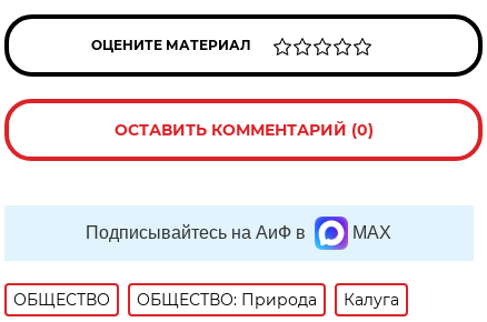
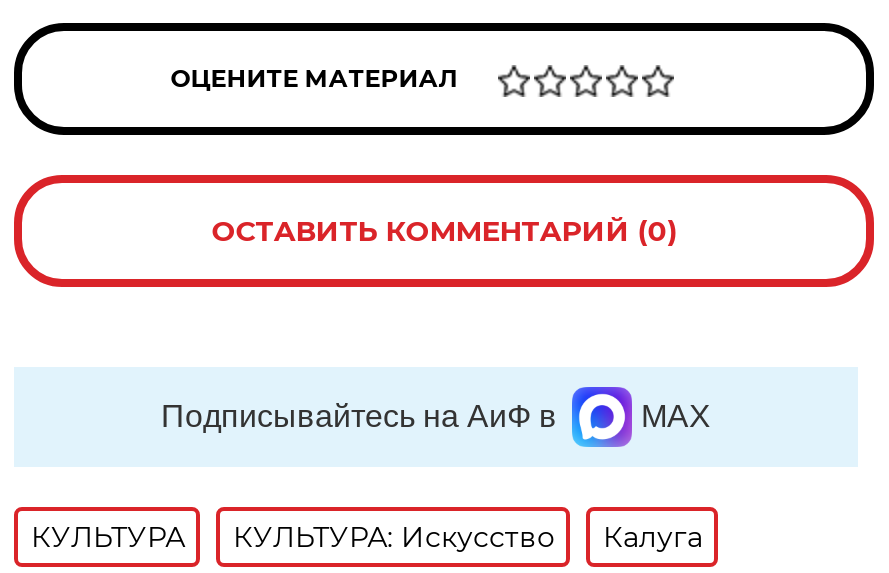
- ОБЩЕСТВО
- ОБЩЕСТВО: Природа
+ КУЛЬТУРА
+ КУЛЬТУРА: Искусство
